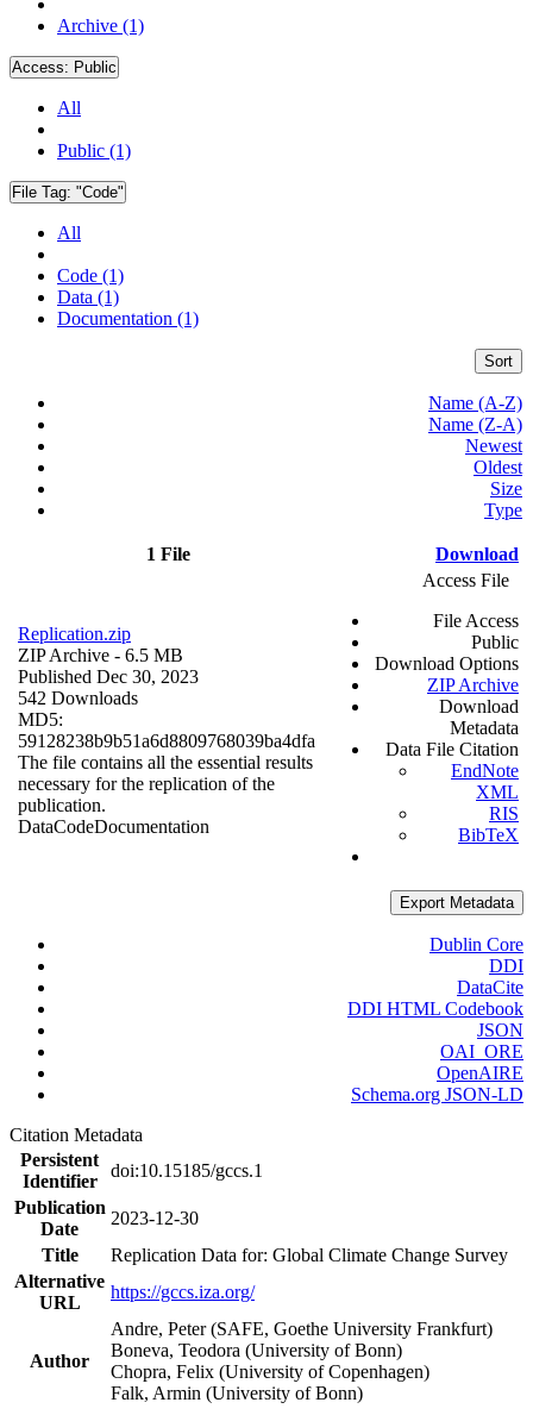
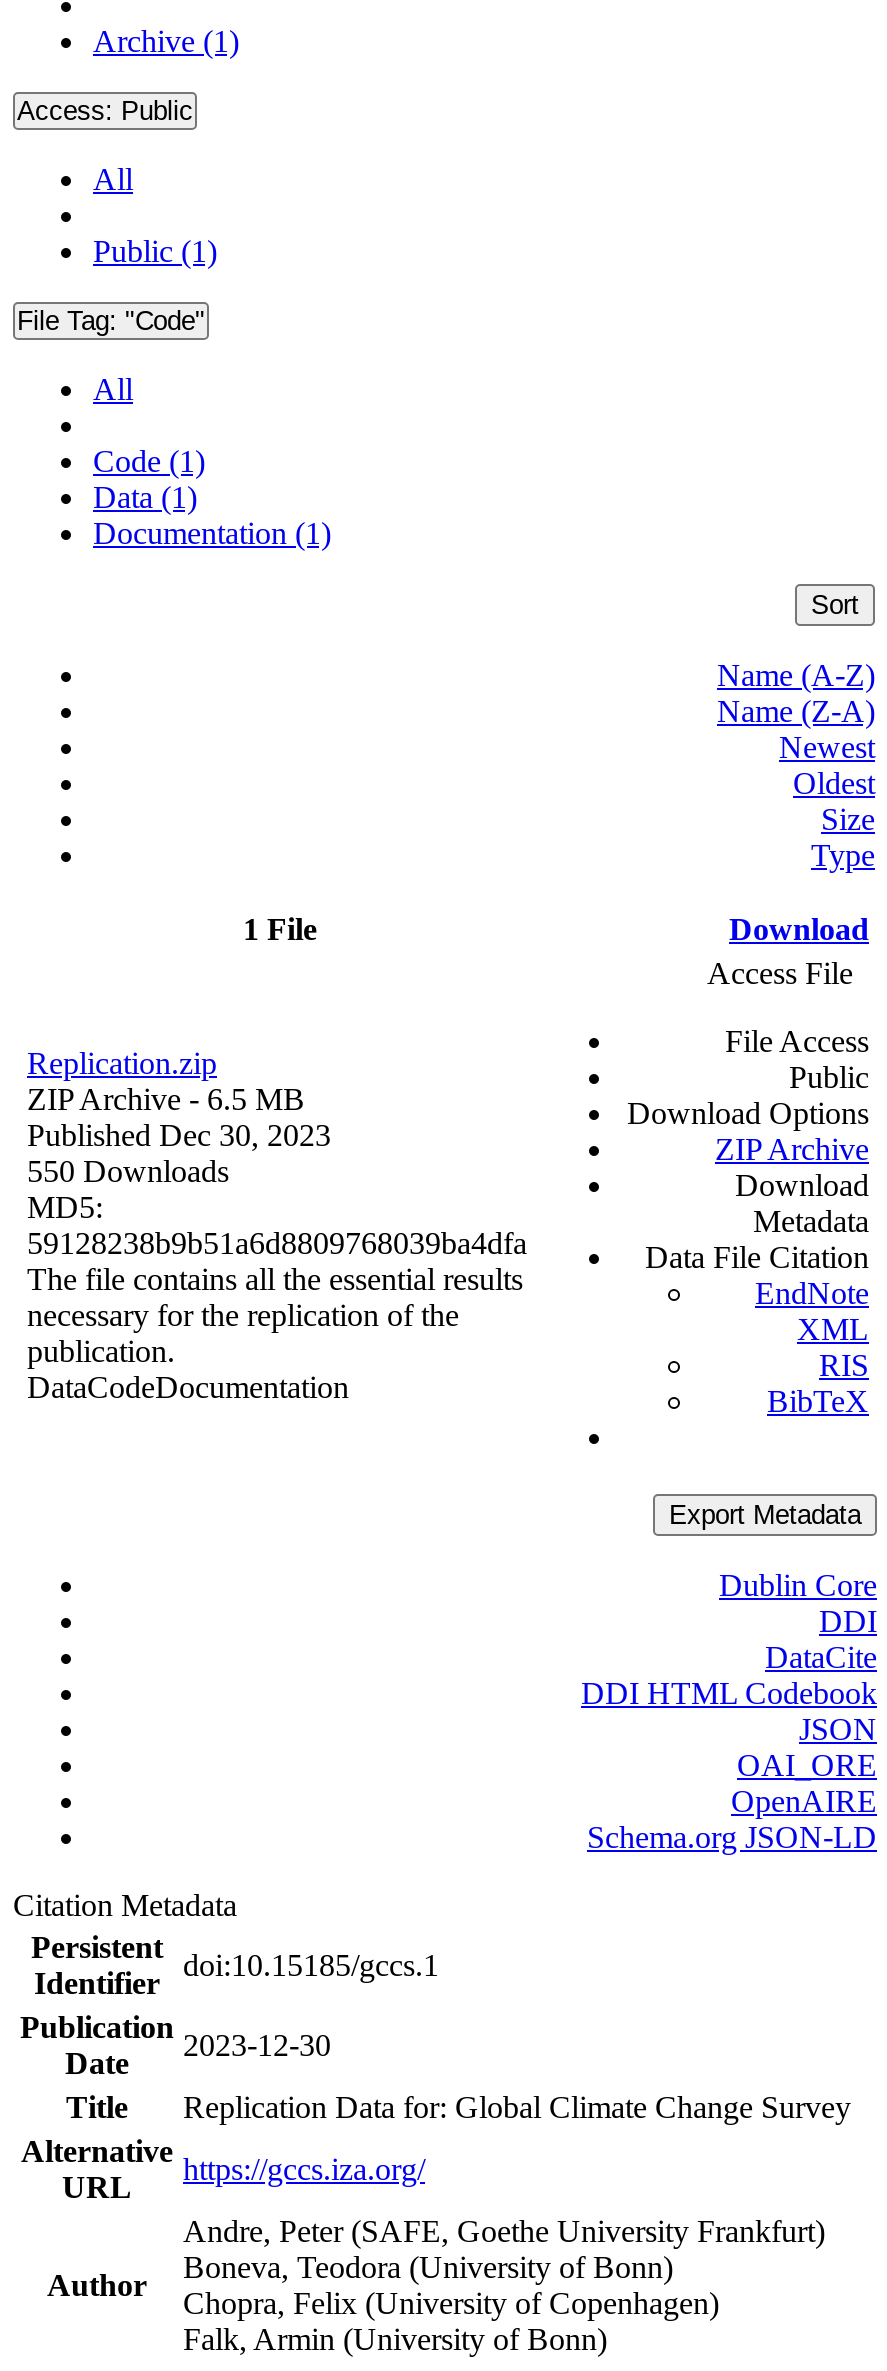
- 542 Downloads
+ 550 Downloads
